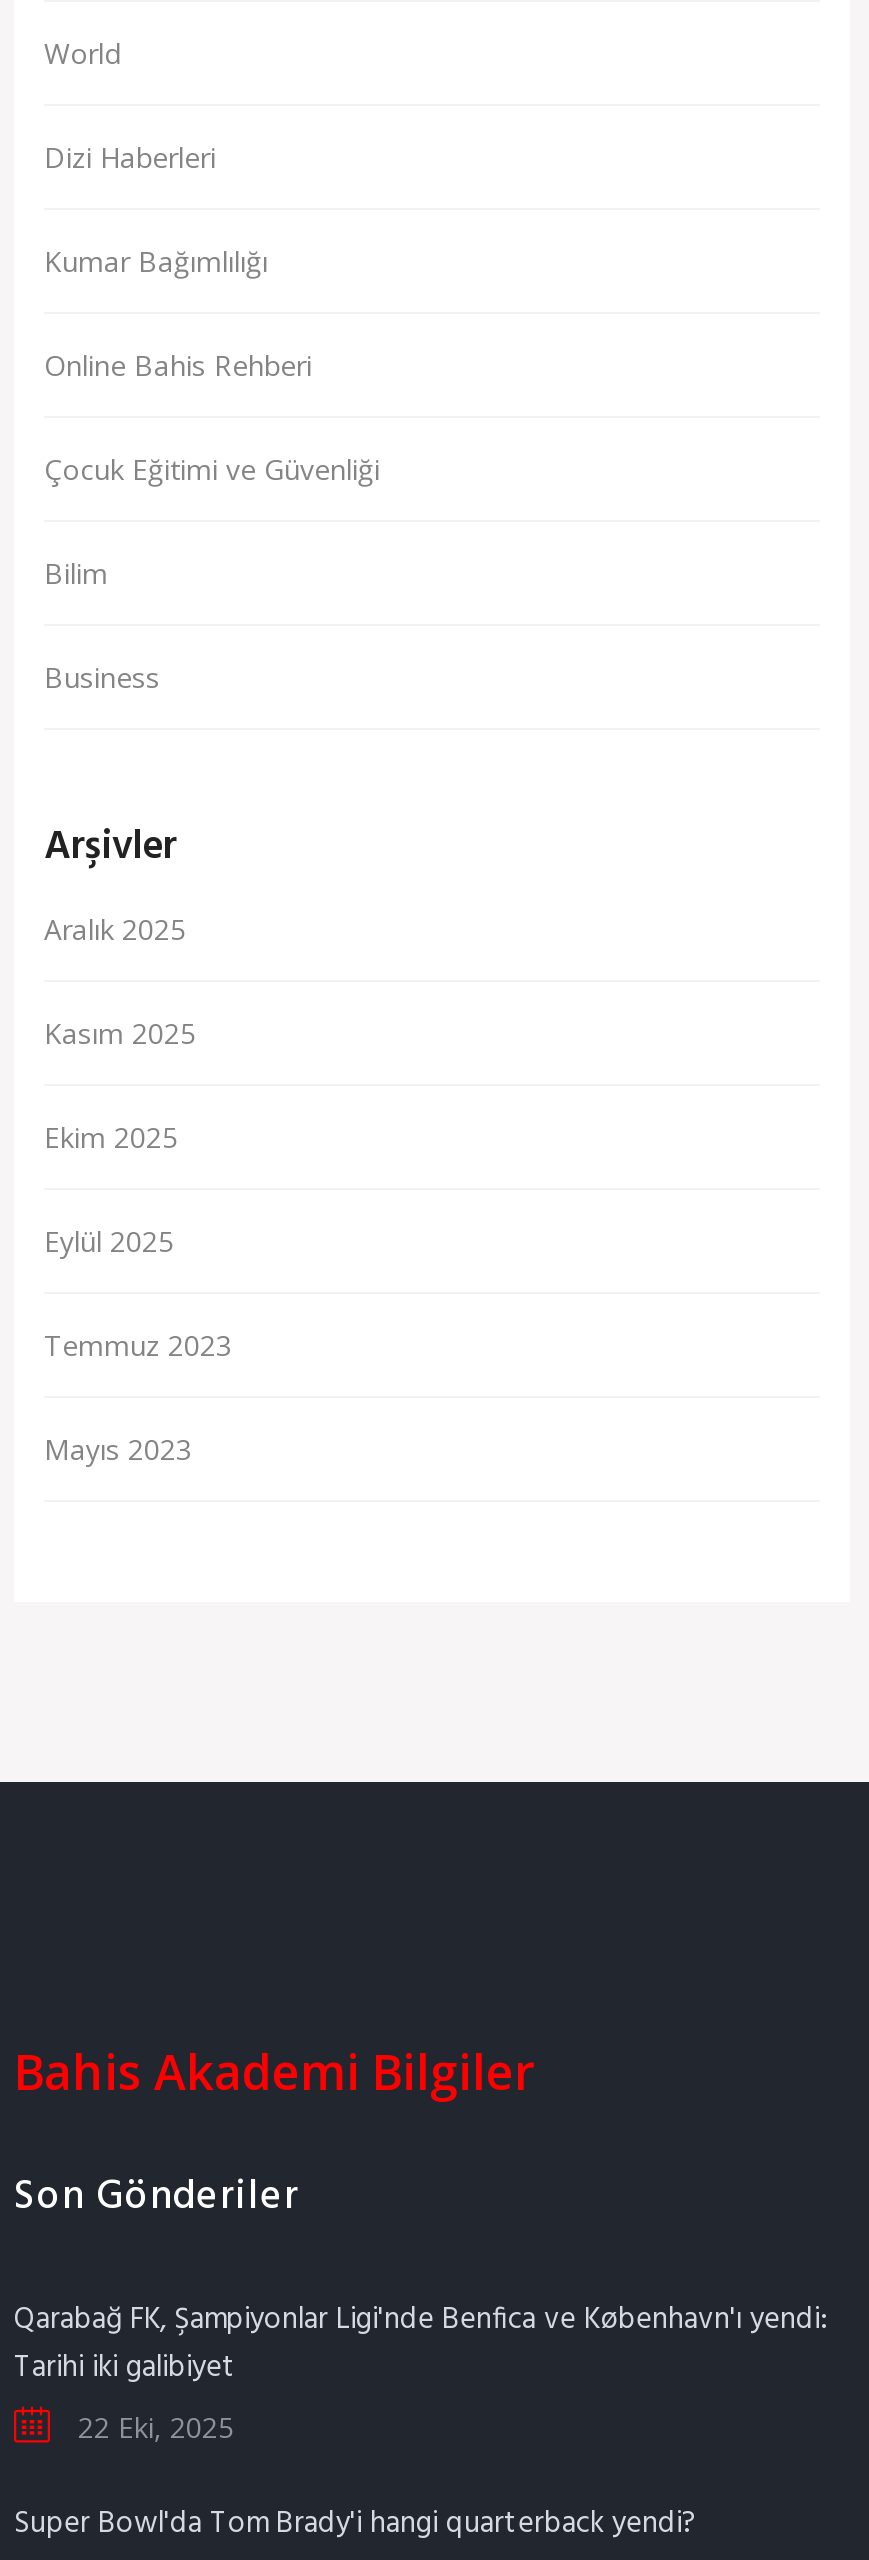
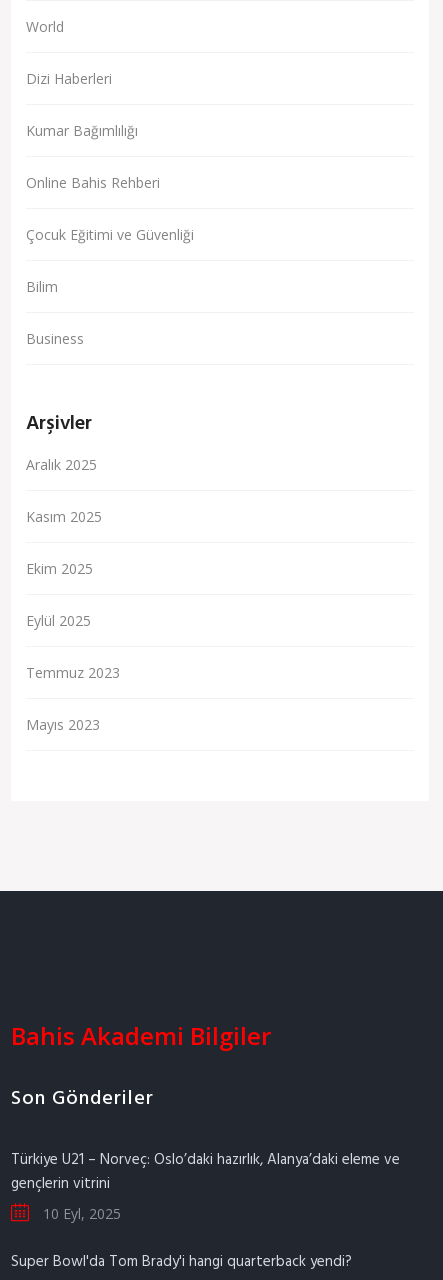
- Qarabağ FK, Şampiyonlar Ligi'nde Benfica ve København'ı yendi:
- Tarihi iki galibiyet
- 22 Eki, 2025
+ Türkiye U21 – Norveç: Oslo’daki hazırlık, Alanya’daki eleme ve
+ gençlerin vitrini
+ 10 Eyl, 2025
